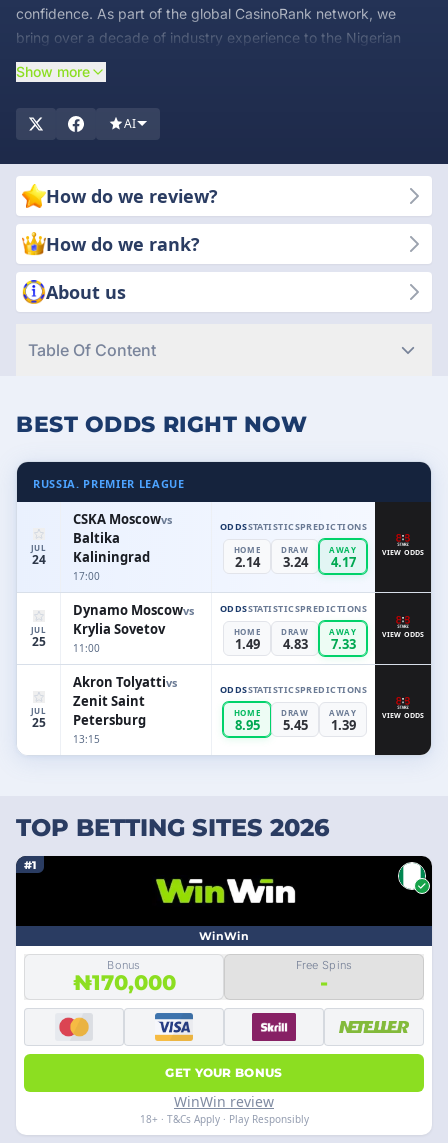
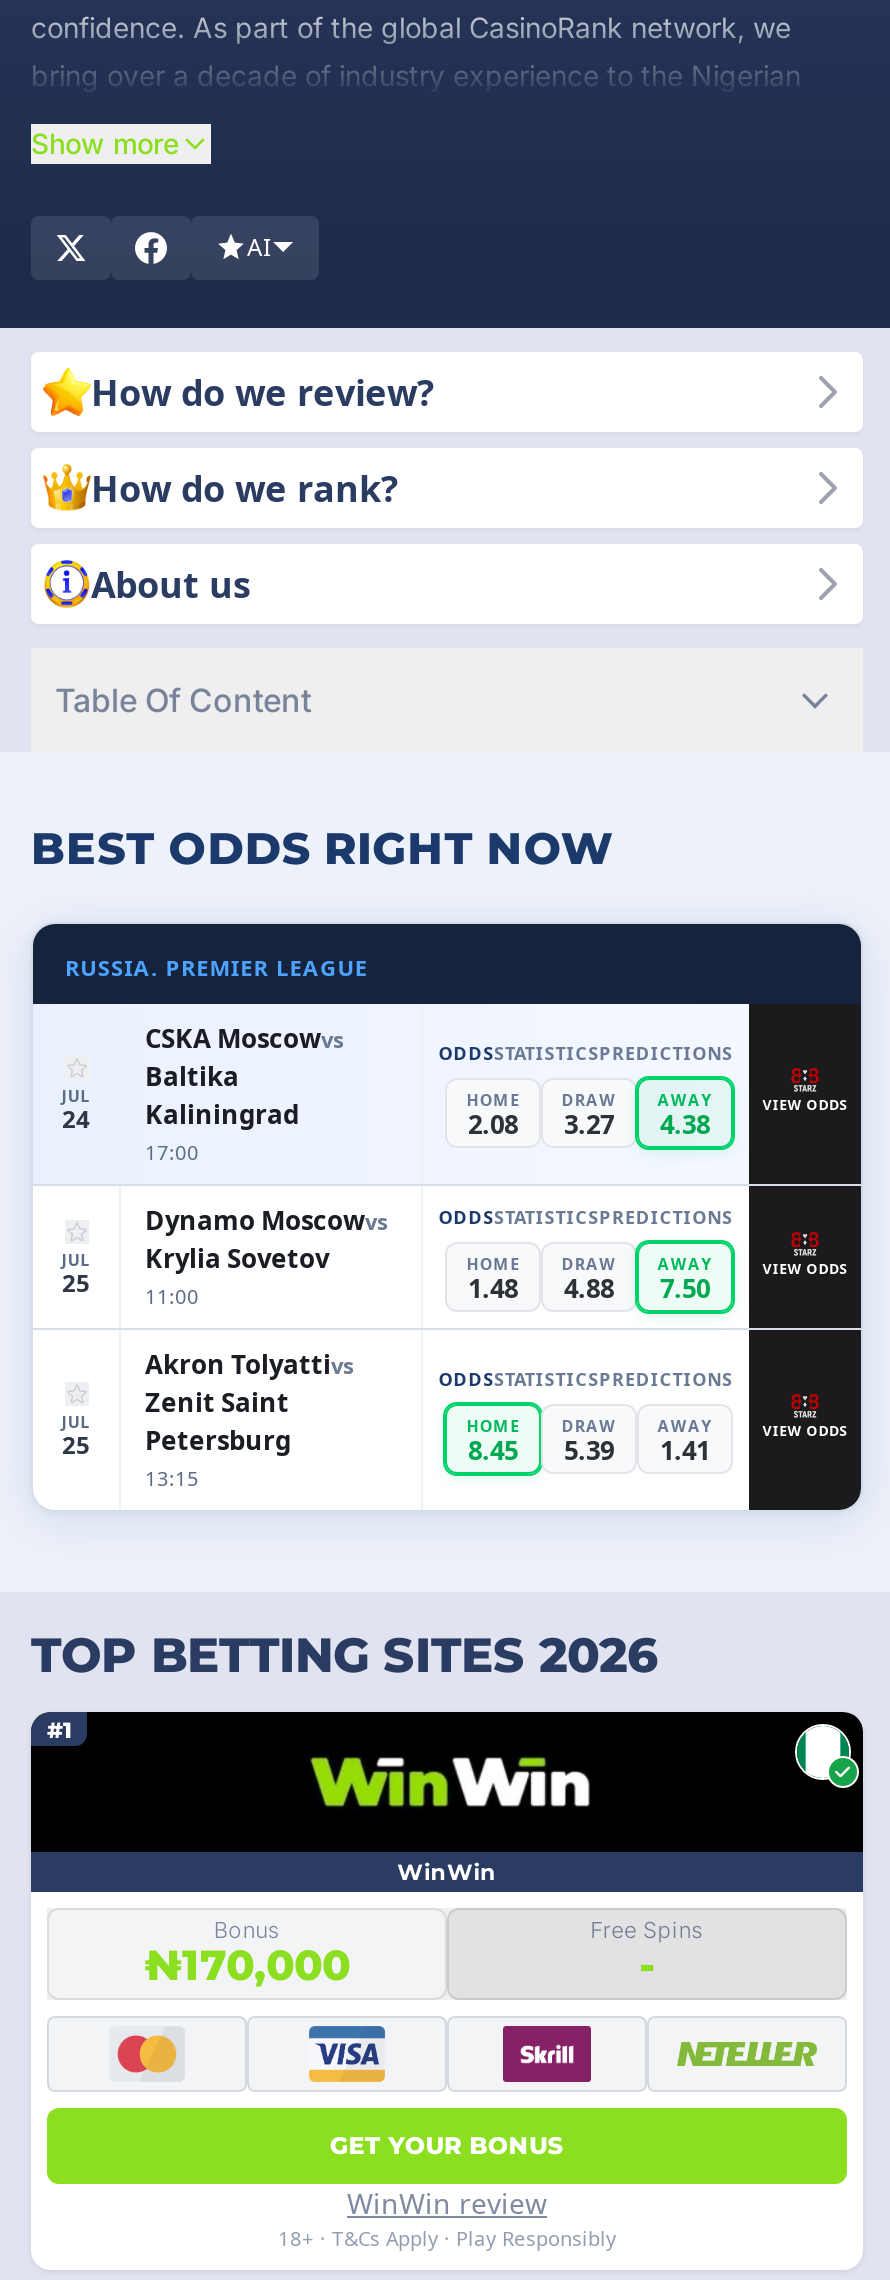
- 2.14
+ 2.08

- 3.24
+ 3.27

- 4.17
+ 4.38

- 1.49
+ 1.48

- 4.83
+ 4.88

- 7.33
+ 7.50

- 8.95
+ 8.45

- 5.45
+ 5.39

- 1.39
+ 1.41
